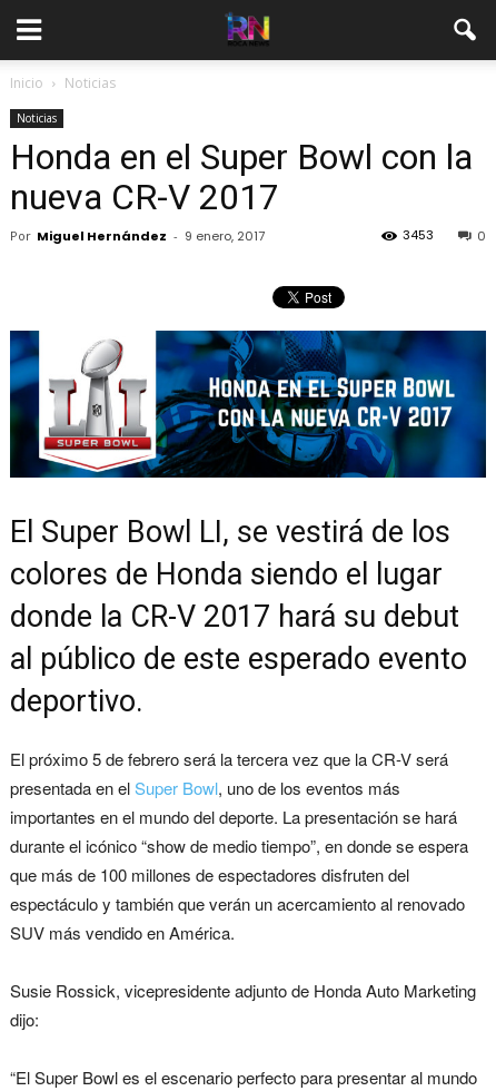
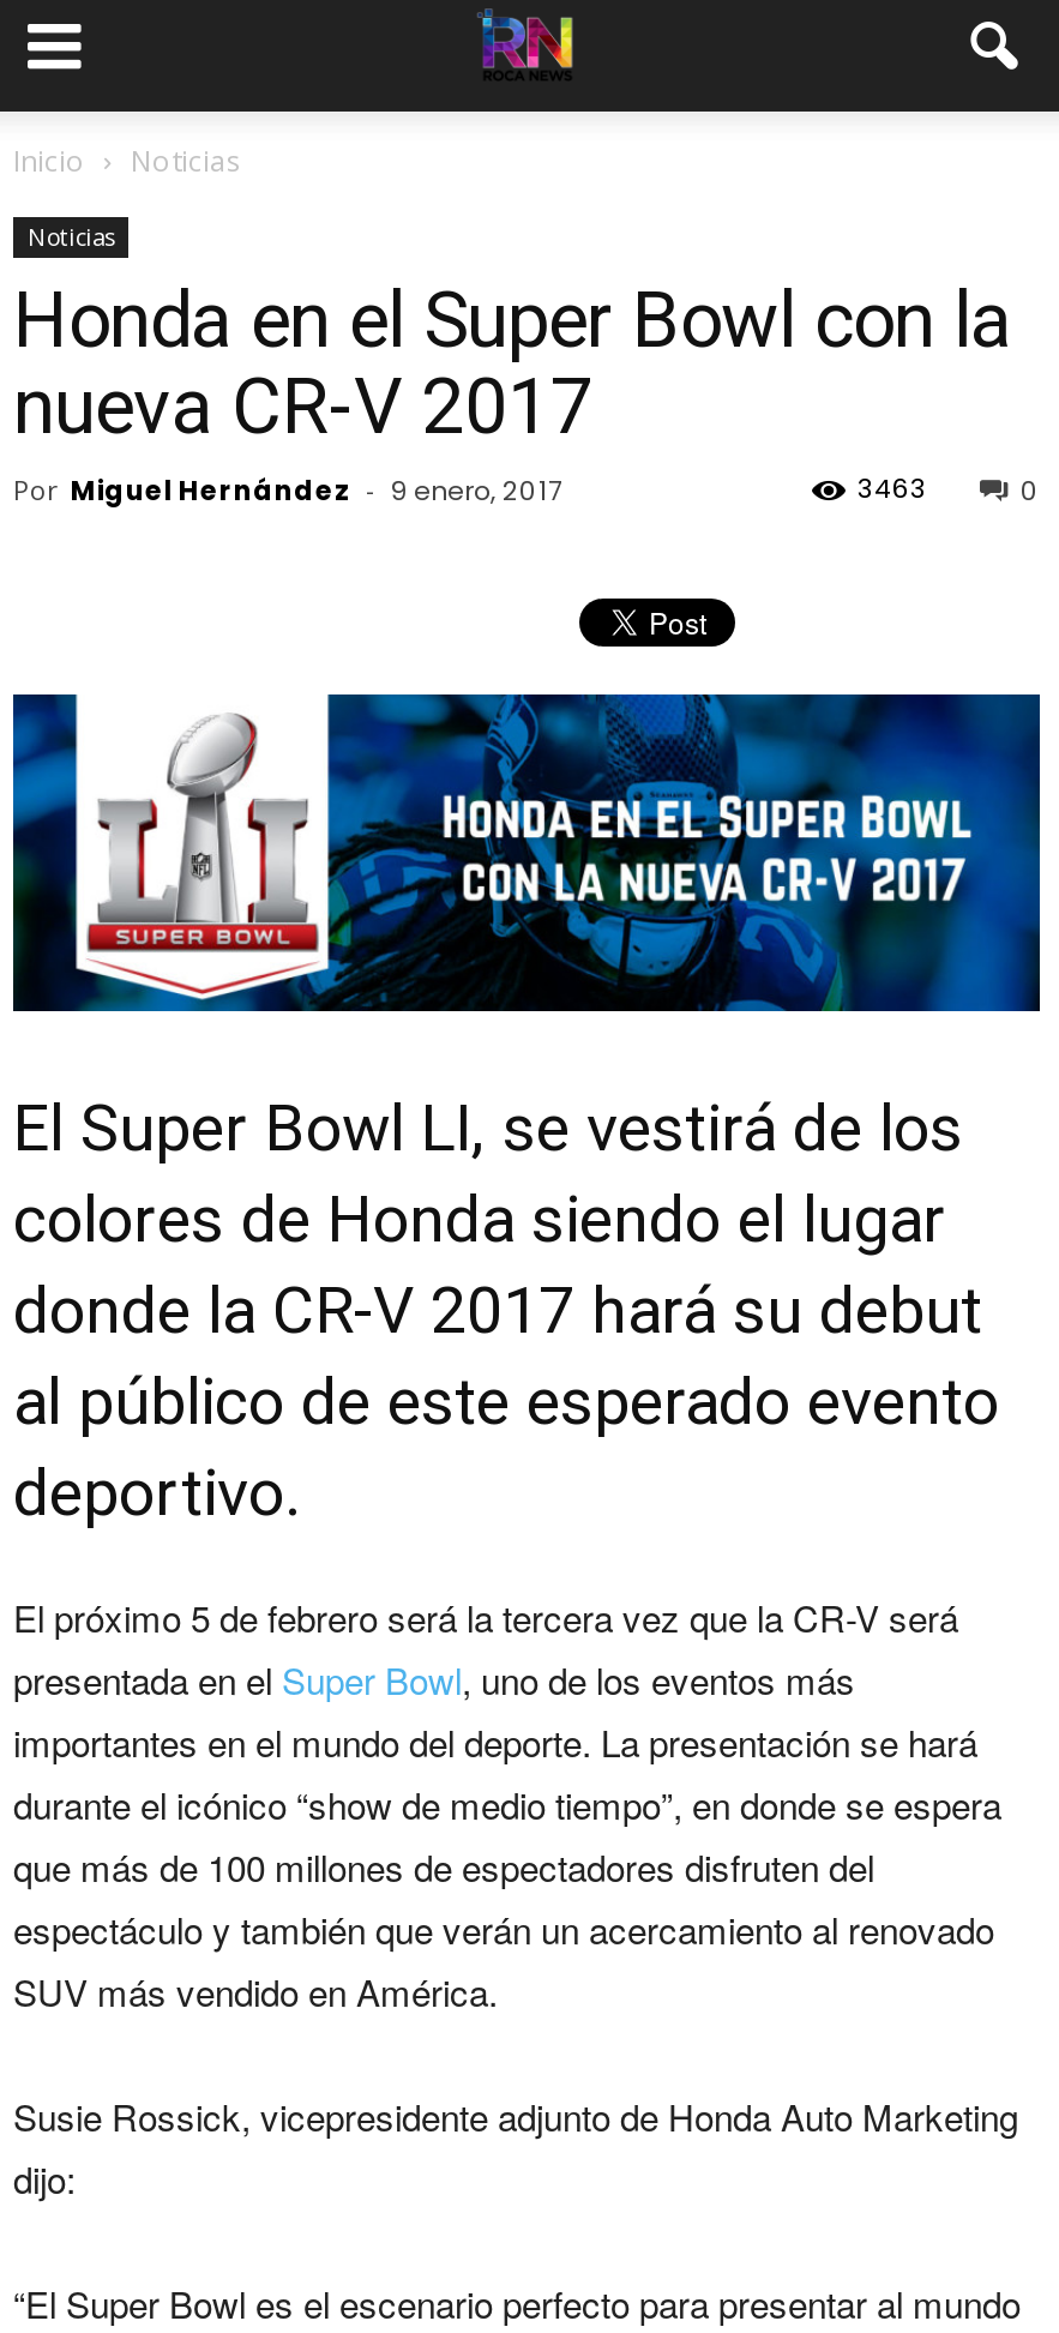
- 3453
+ 3463
